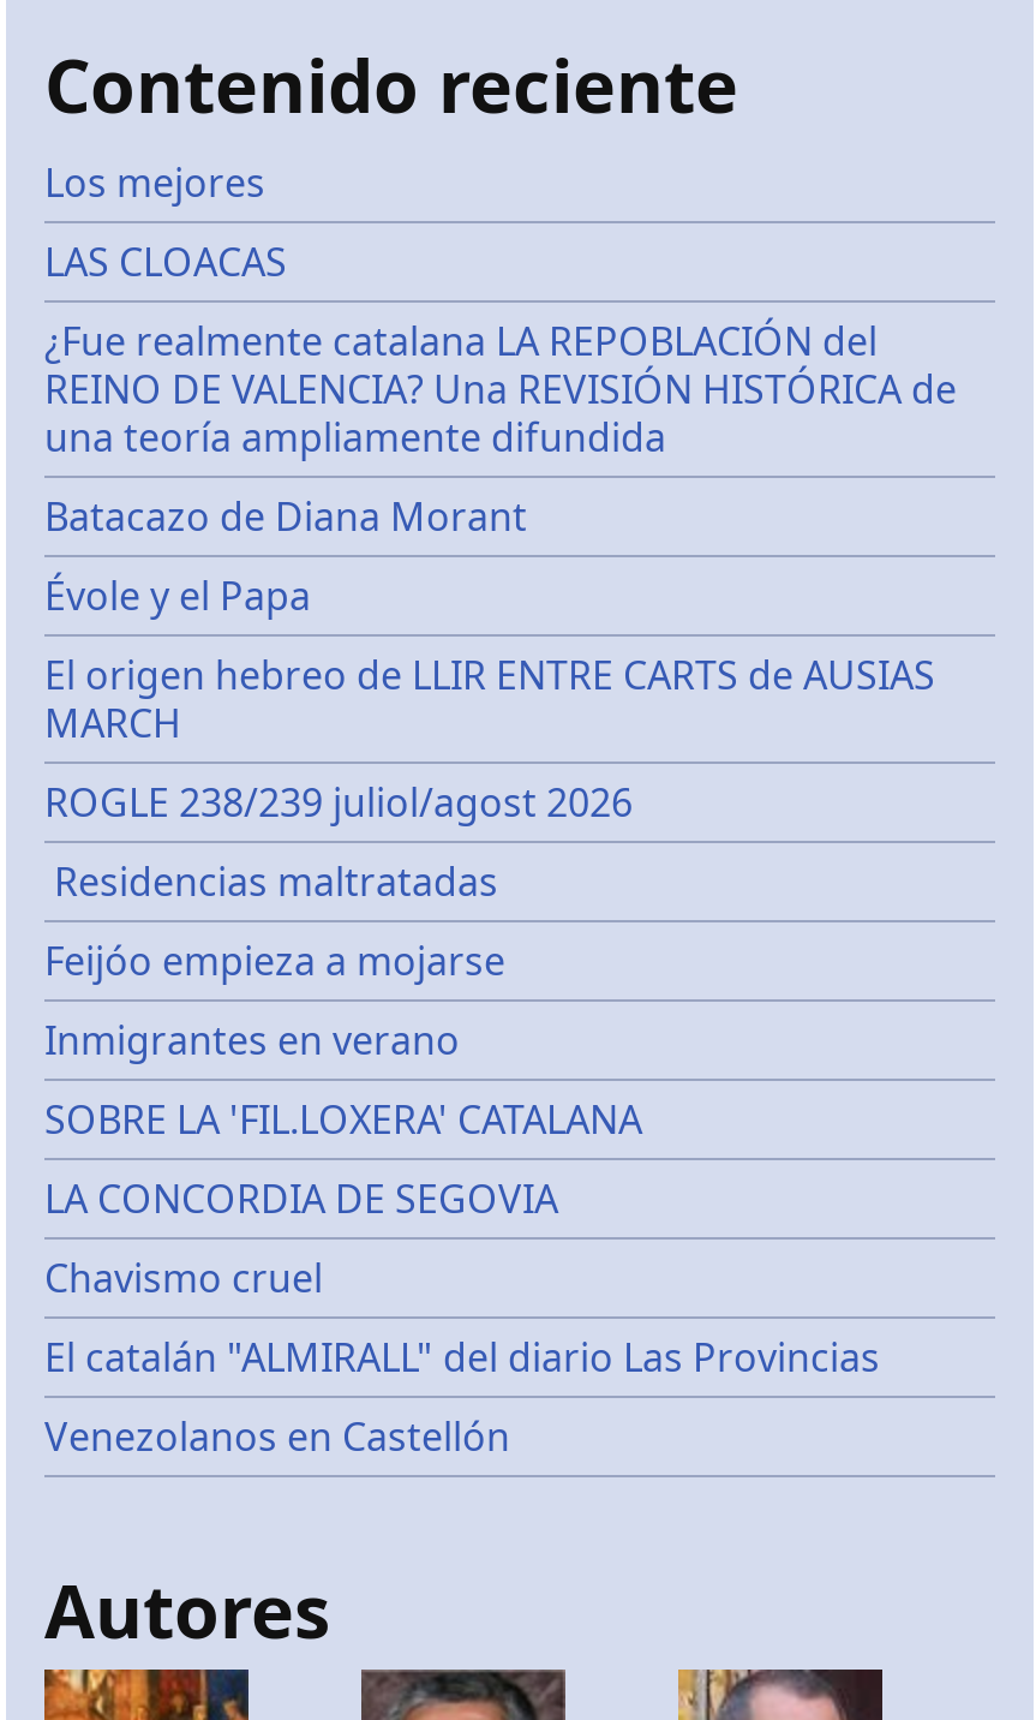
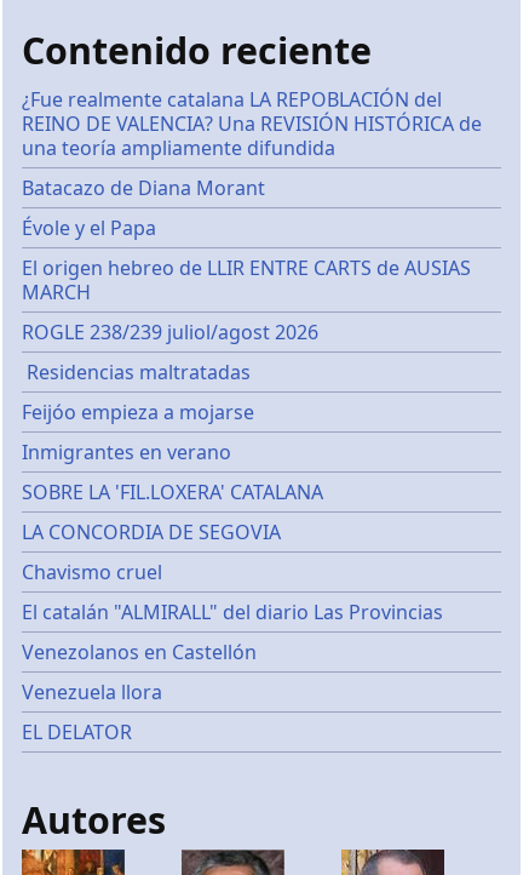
- Los mejores
- LAS CLOACAS

moved up: ¿Fue realmente catalana LA REPOBLACIÓN del | REINO DE VALENCIA? Una REVISIÓN HISTÓRICA de | una teoría ampliamente difundida | ... | El catalán "ALMIRALL" del diario Las Provincias | Venezolanos en Castellón

+ Venezuela llora
+ EL DELATOR
